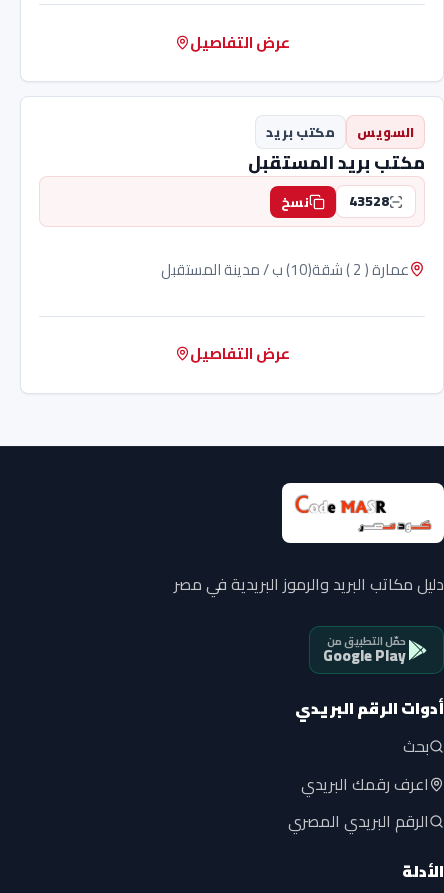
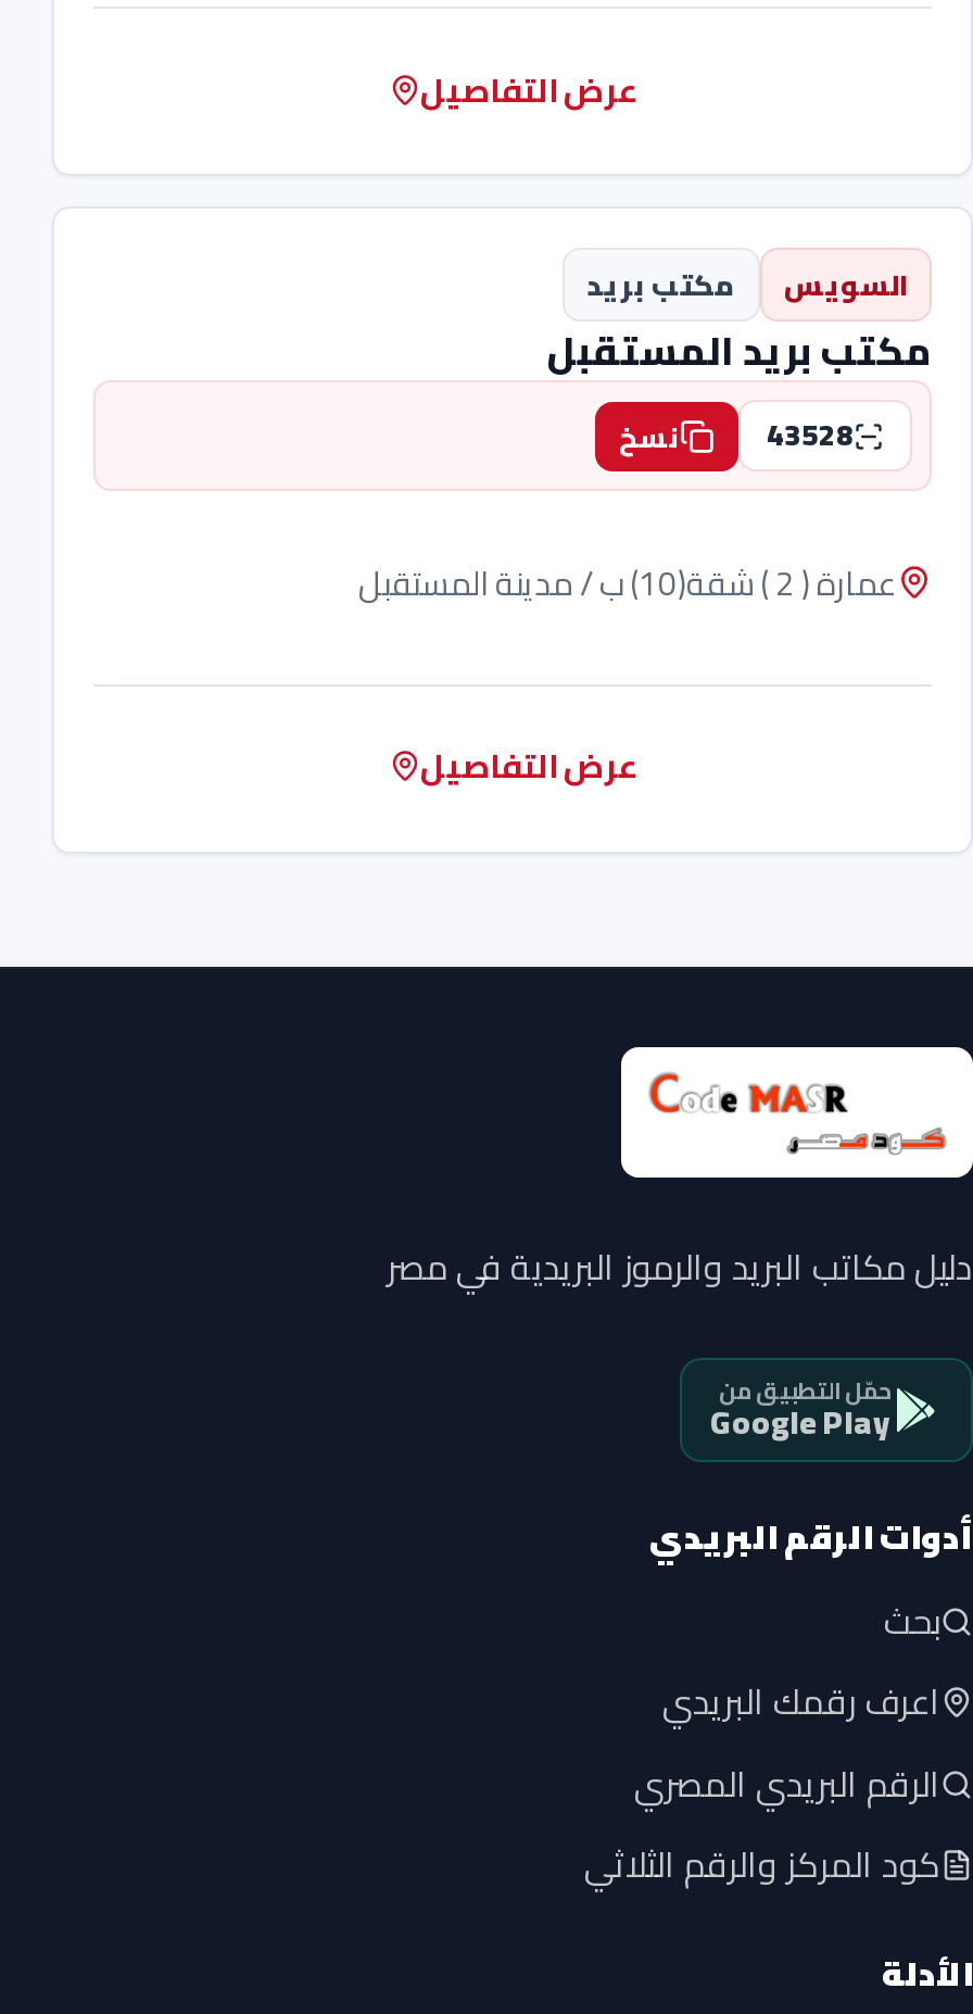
+ كود المركز والرقم الثلاثي
